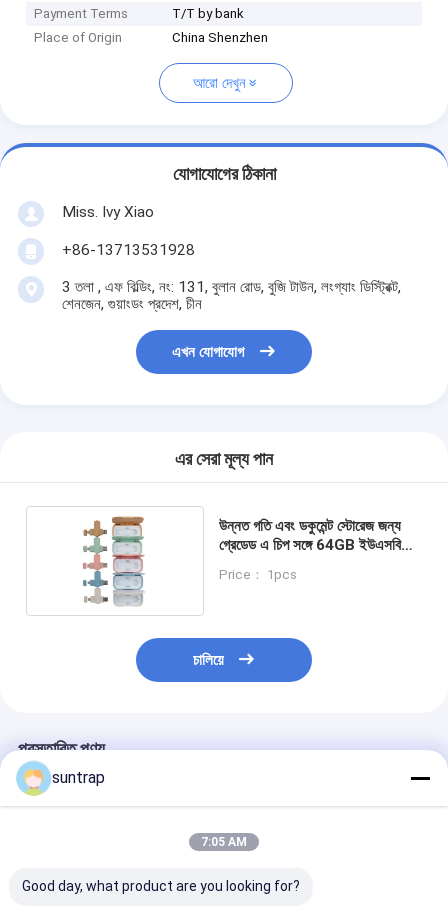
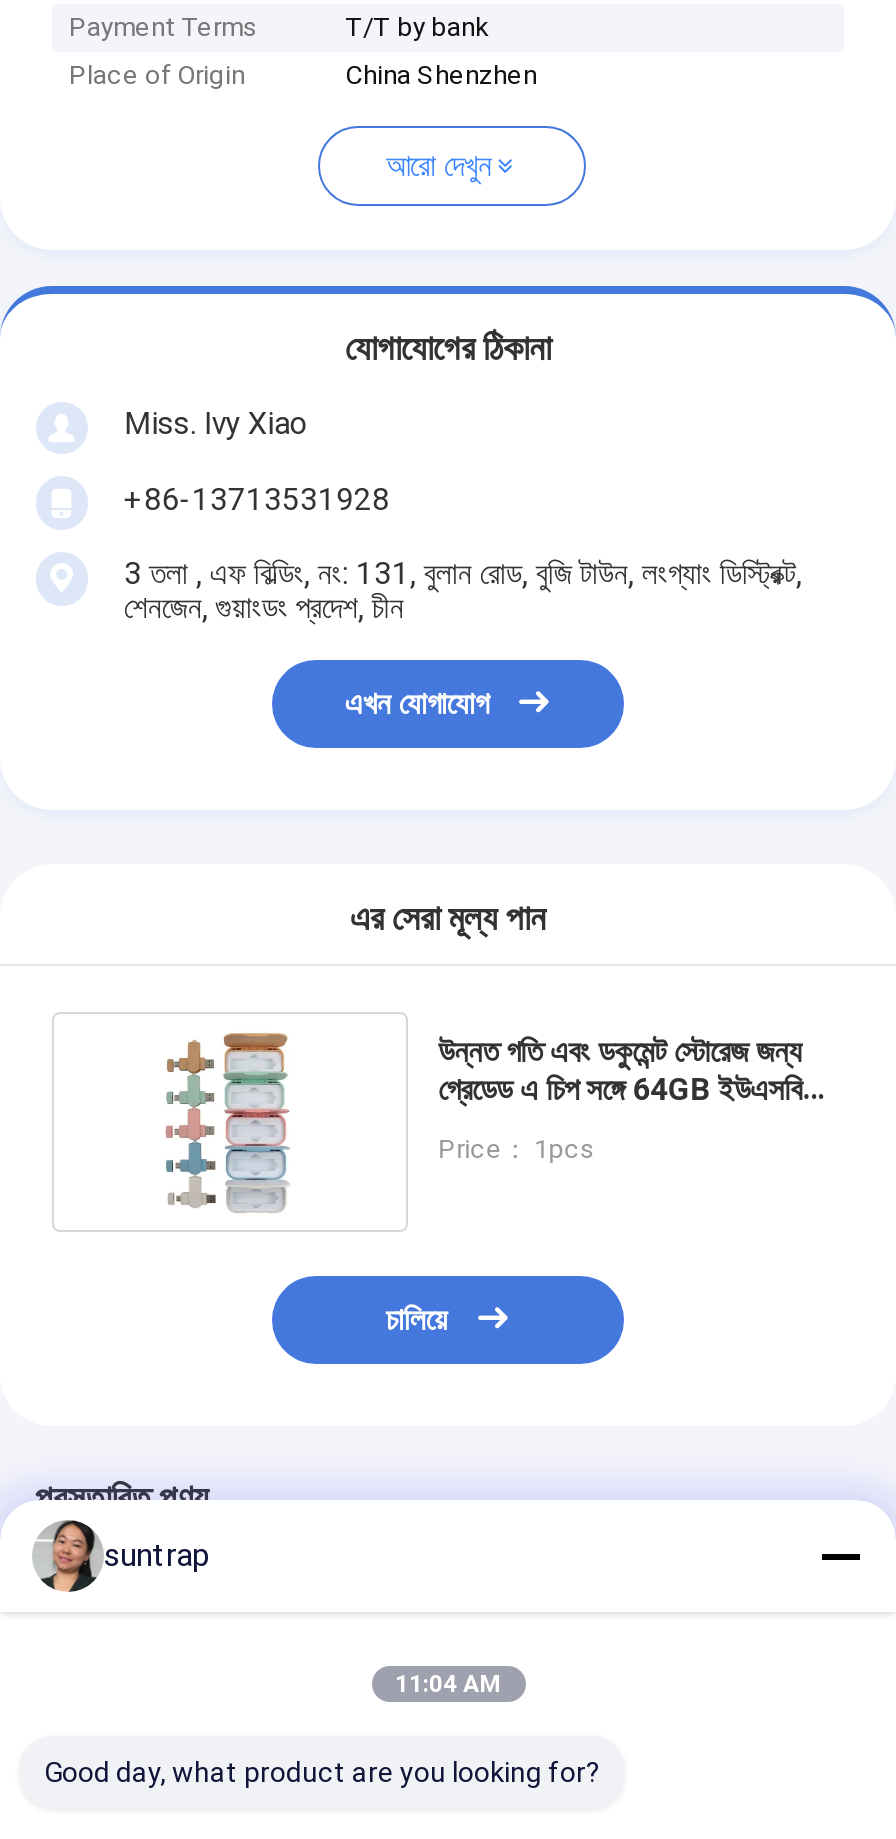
- [image]
+ [image]

- 7:05 AM
+ 11:04 AM
